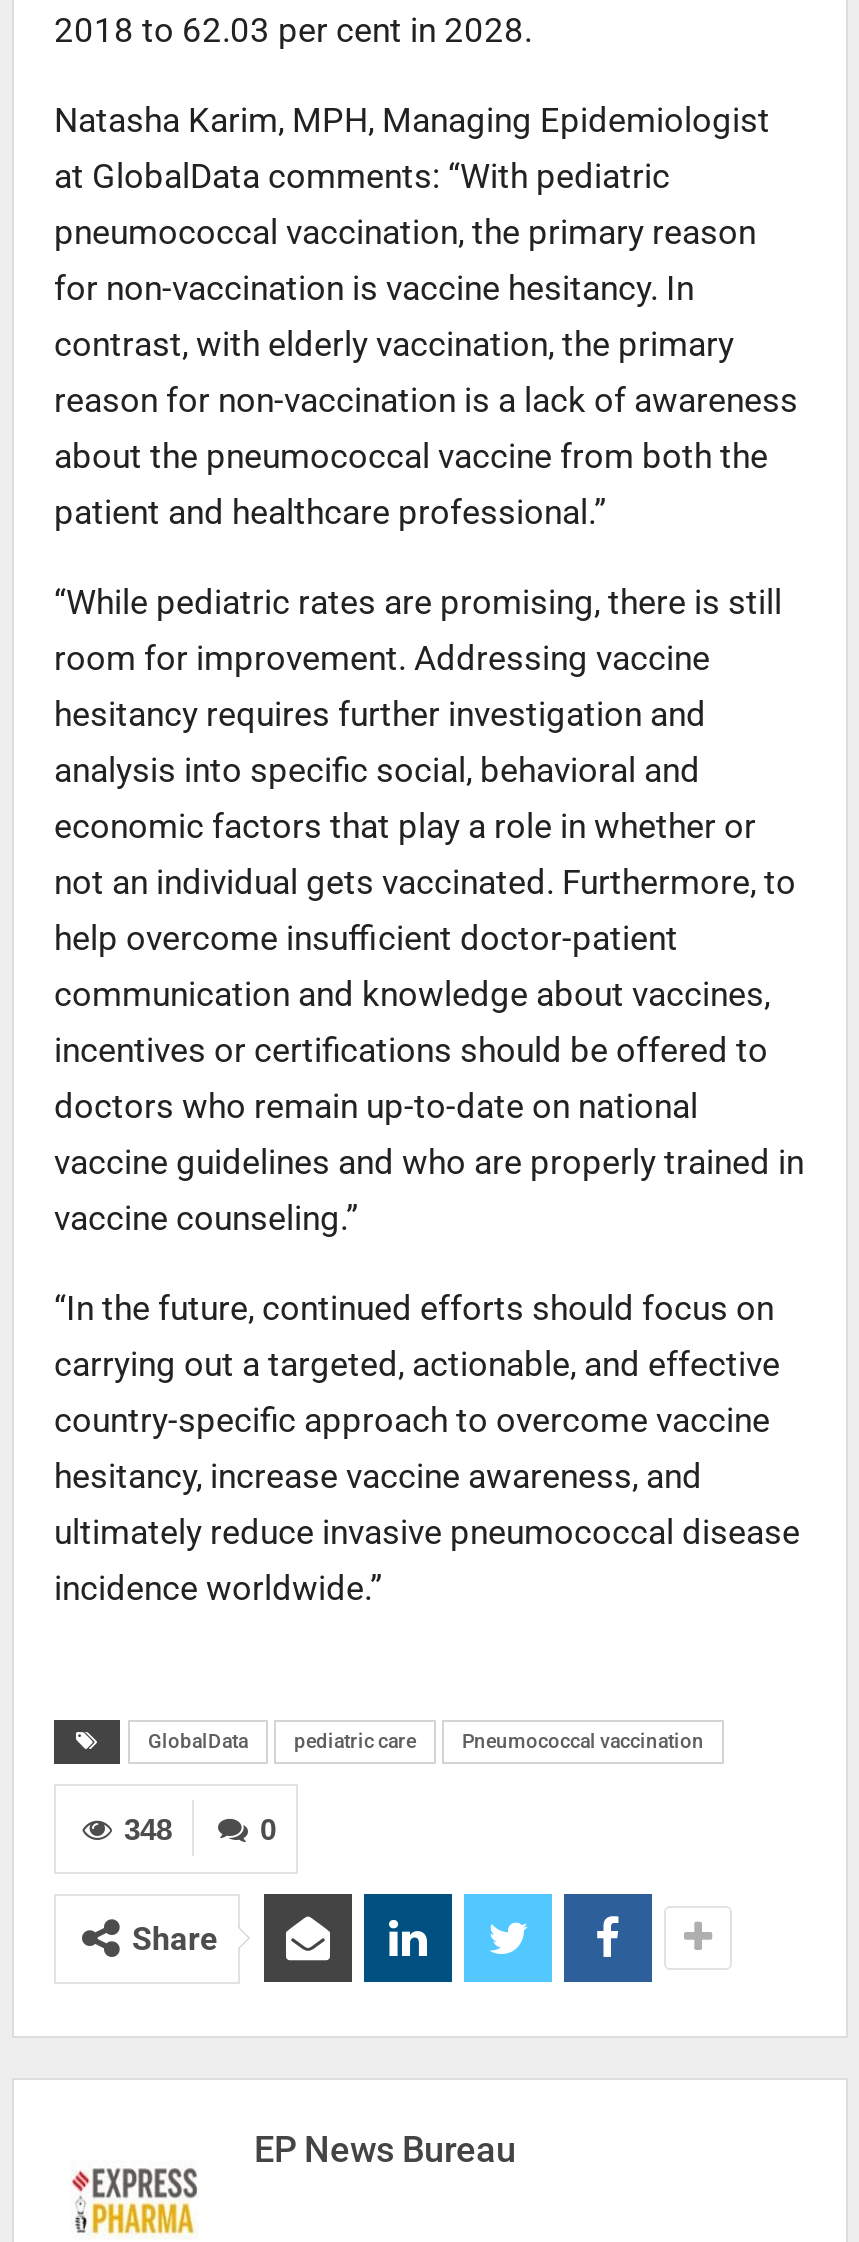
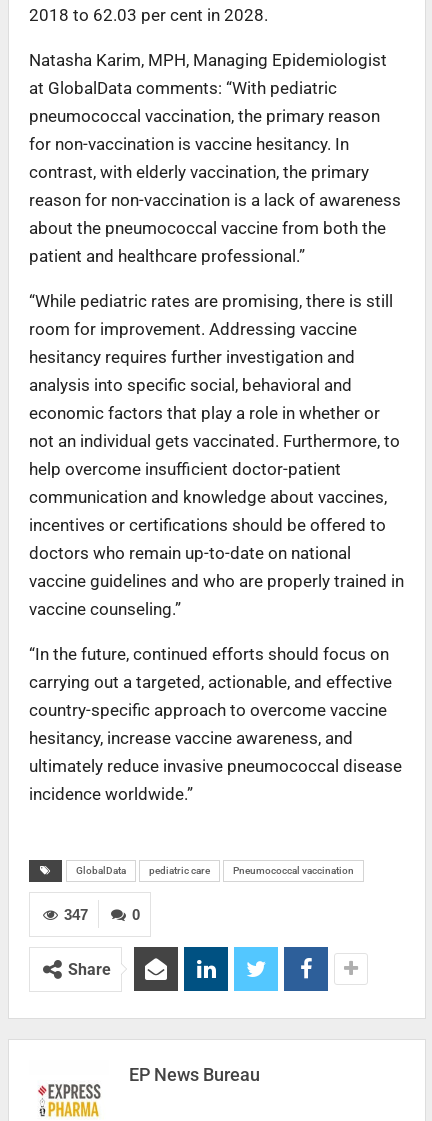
- 348
+ 347
